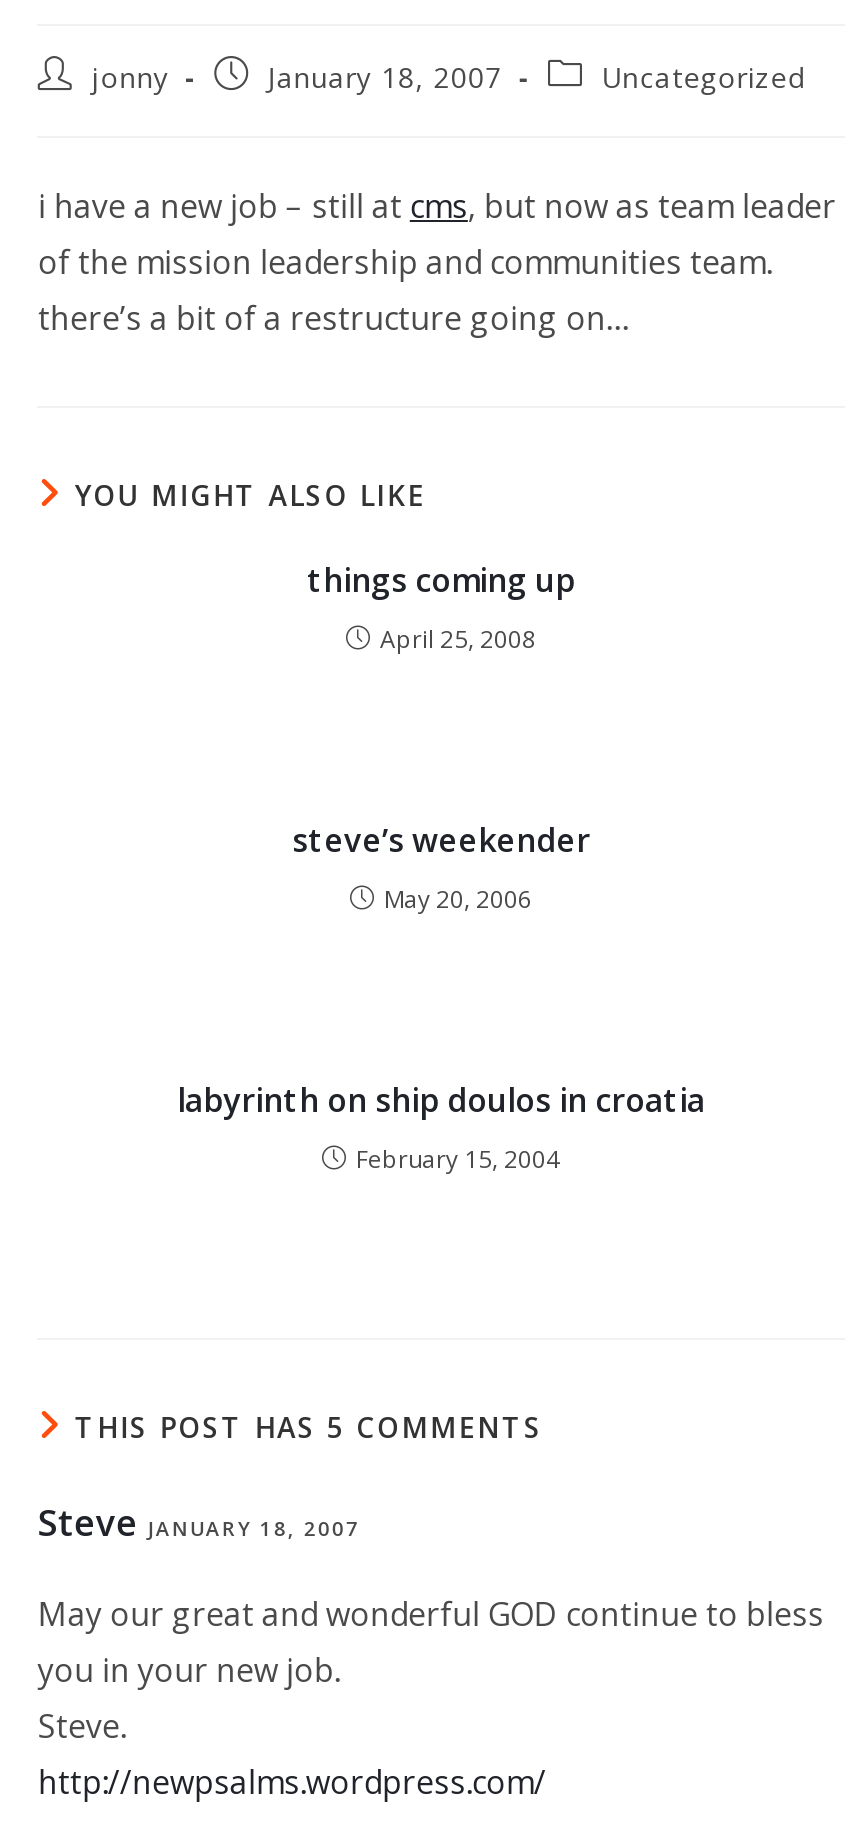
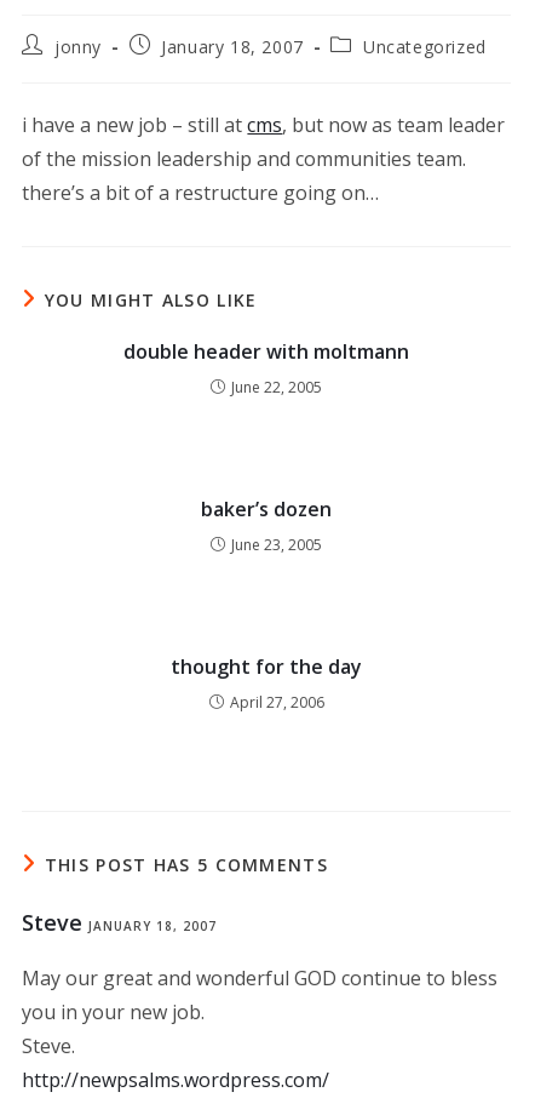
- things coming up
+ double header with moltmann

- April 25, 2008
+ June 22, 2005

- steve’s weekender
+ baker’s dozen

- May 20, 2006
+ June 23, 2005

- labyrinth on ship doulos in croatia
+ thought for the day

- February 15, 2004
+ April 27, 2006
